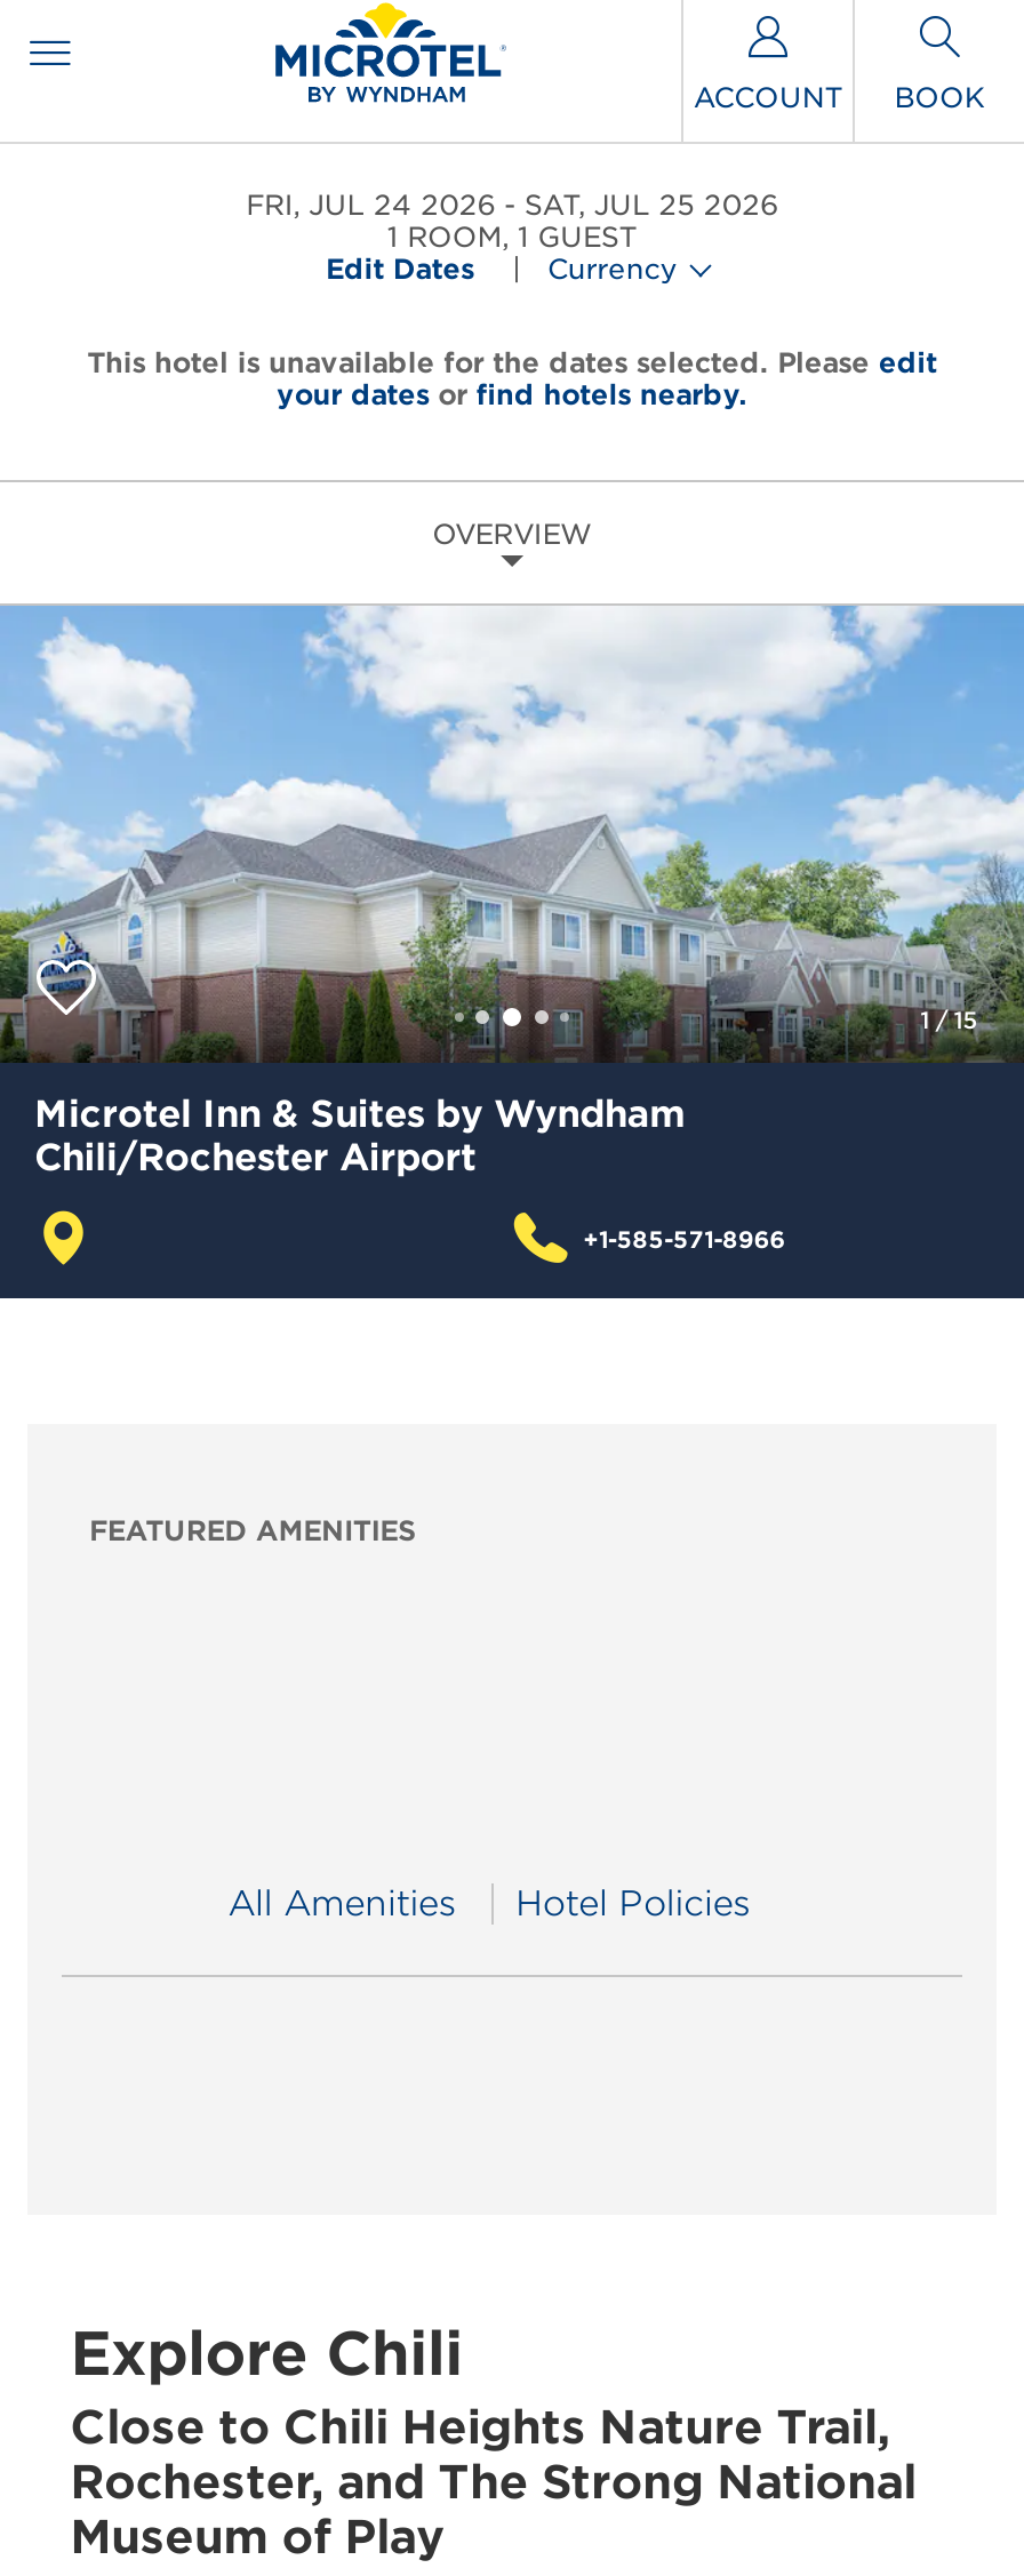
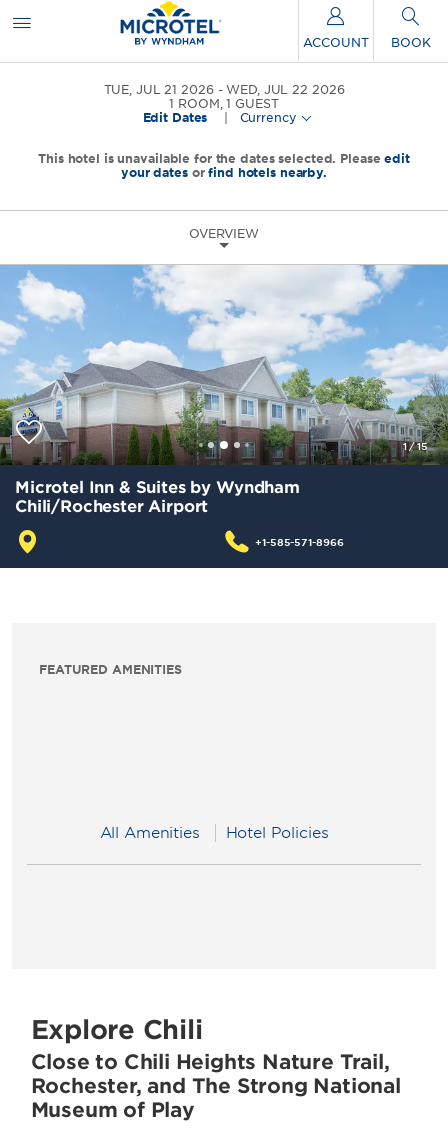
- FRI, JUL 24 2026
+ TUE, JUL 21 2026

- SAT, JUL 25 2026
+ WED, JUL 22 2026
